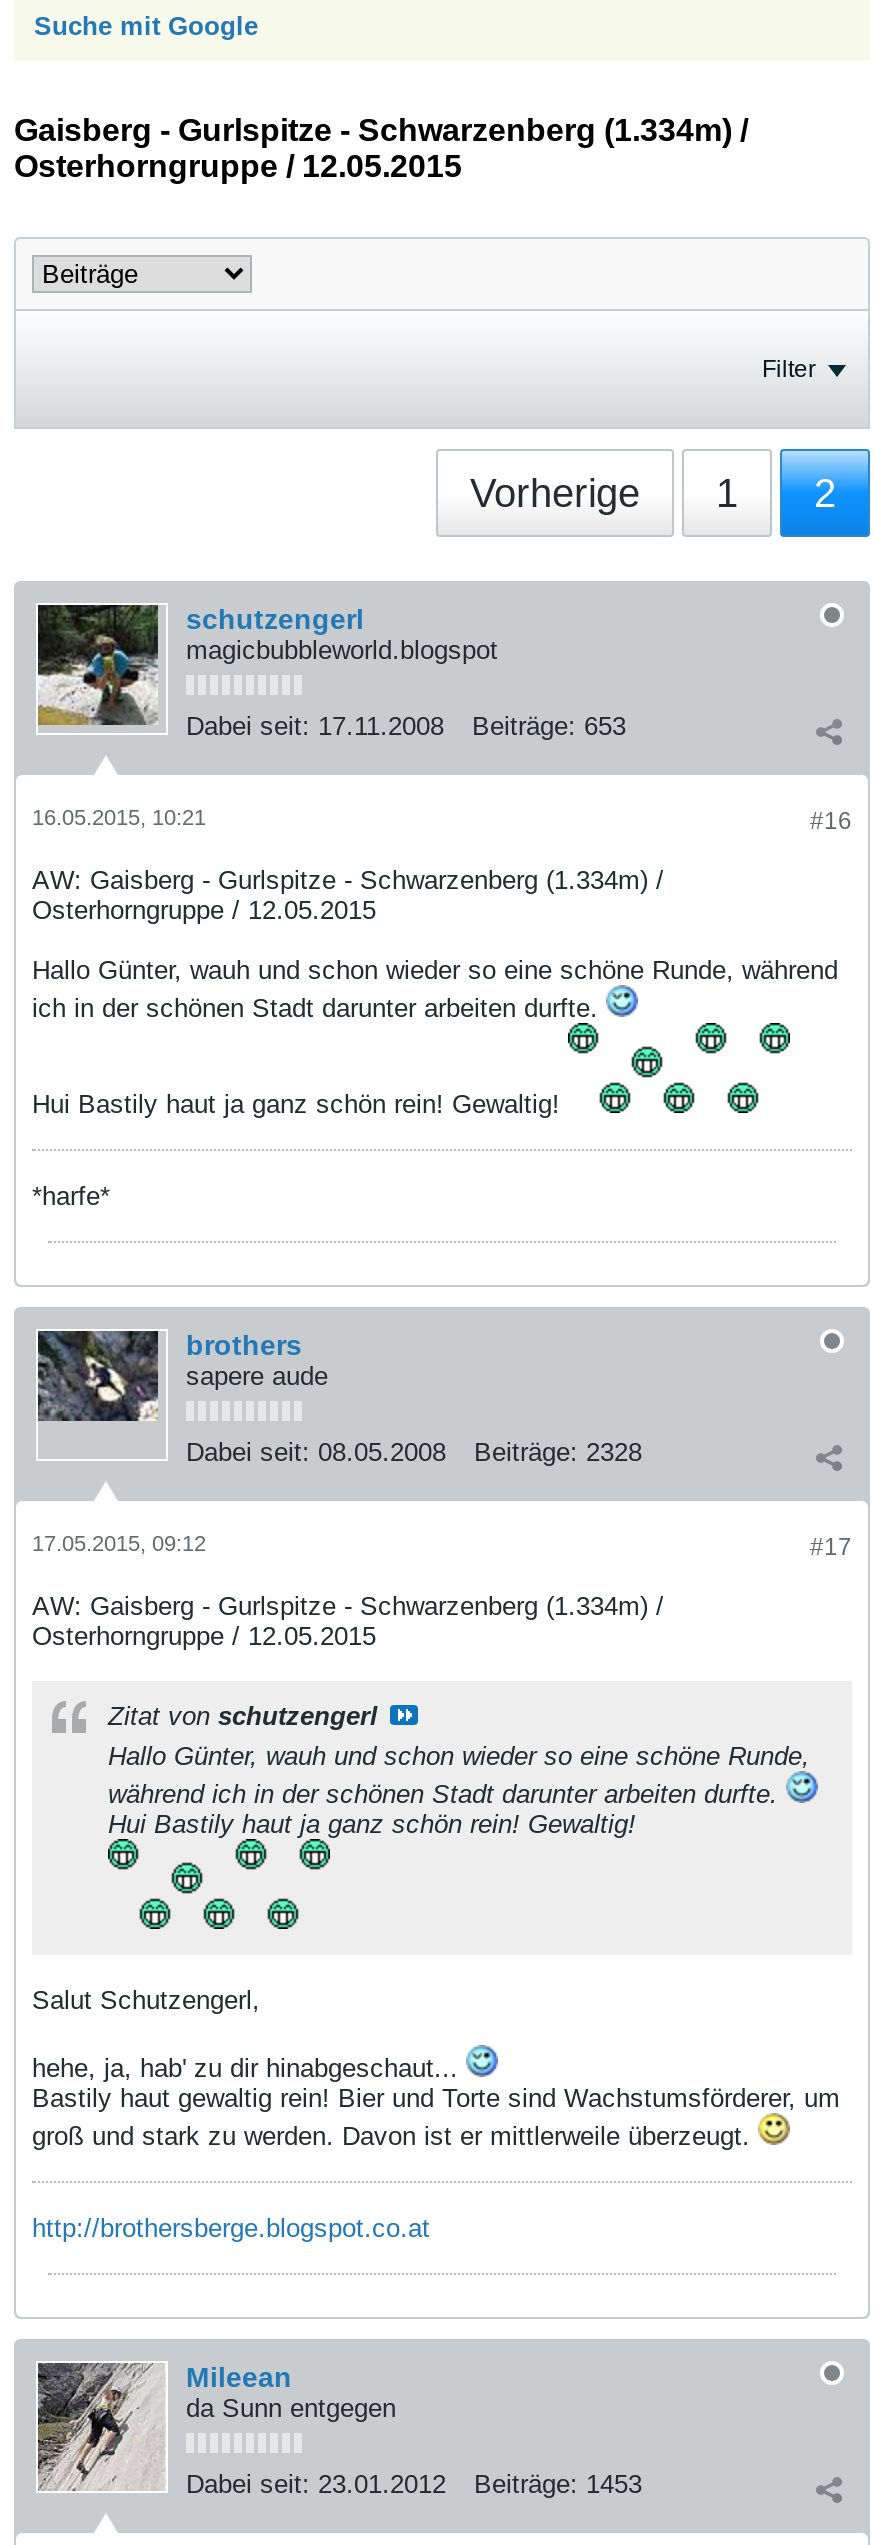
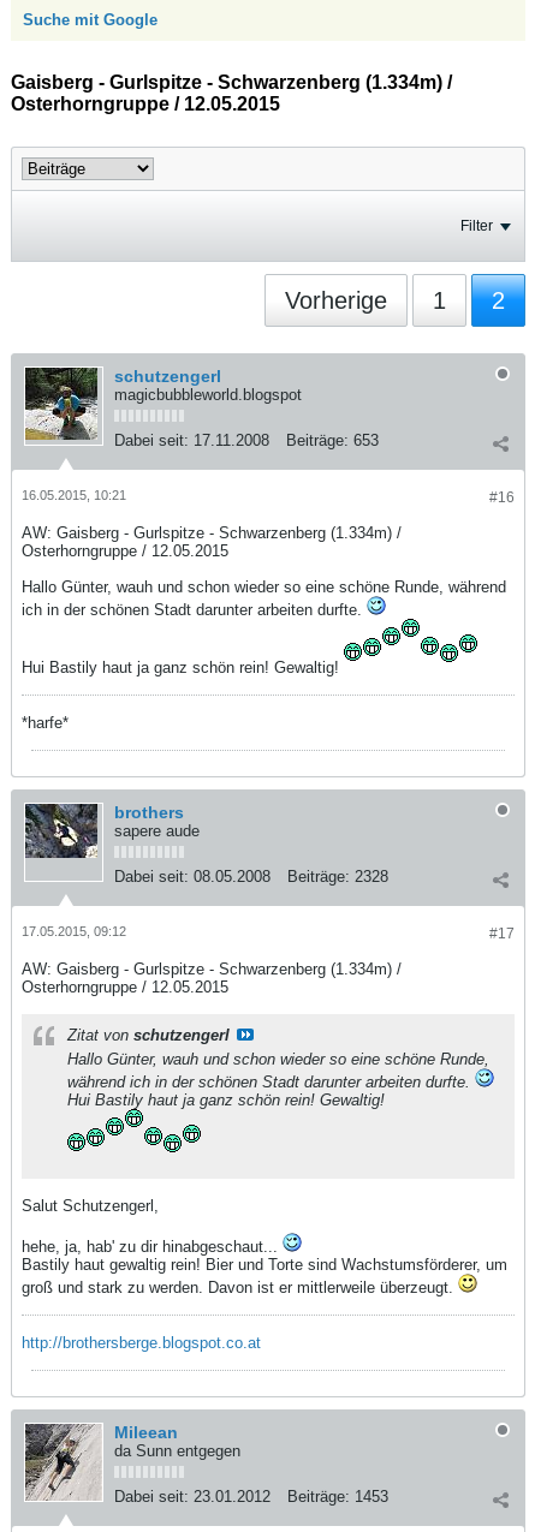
- [image]
+ [image]

- [image]
+ [image]
